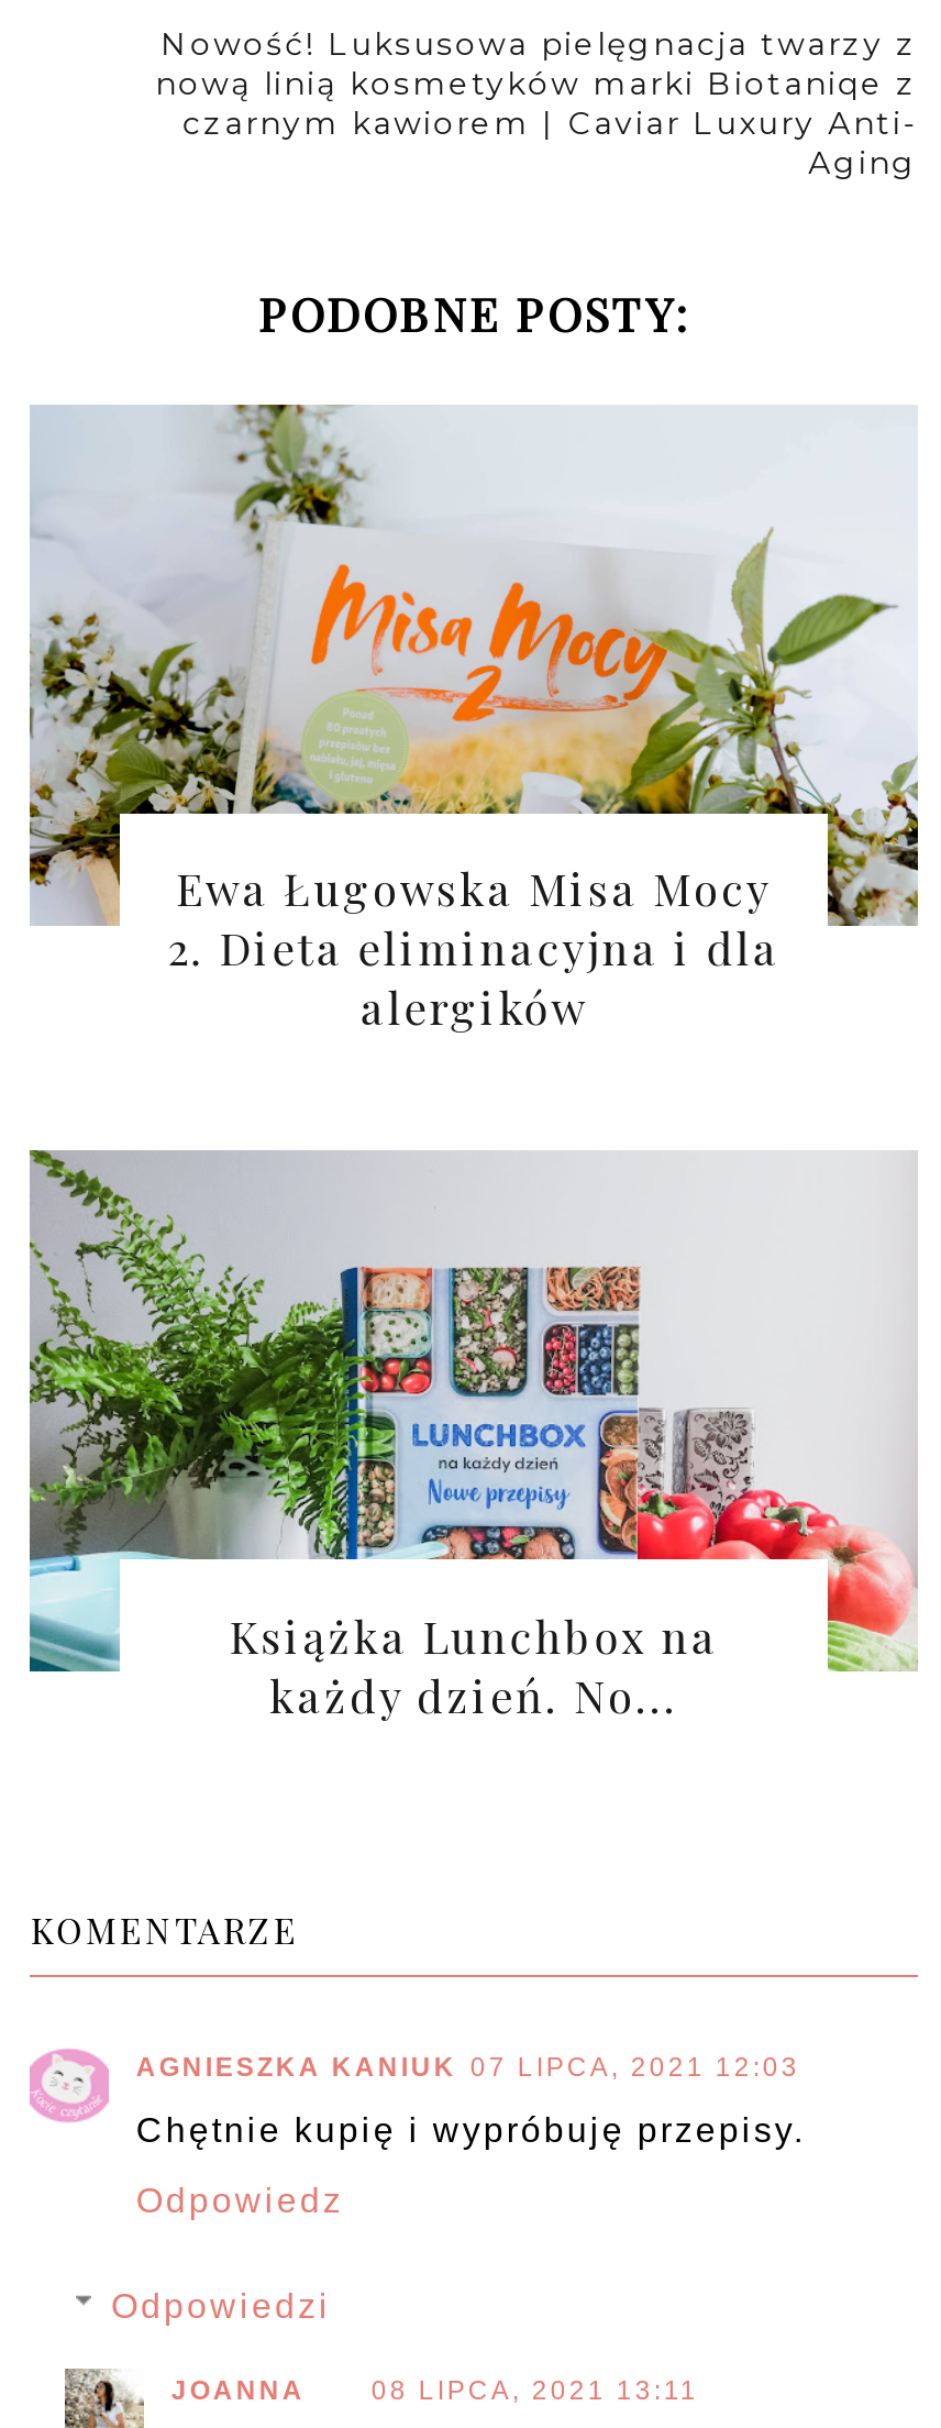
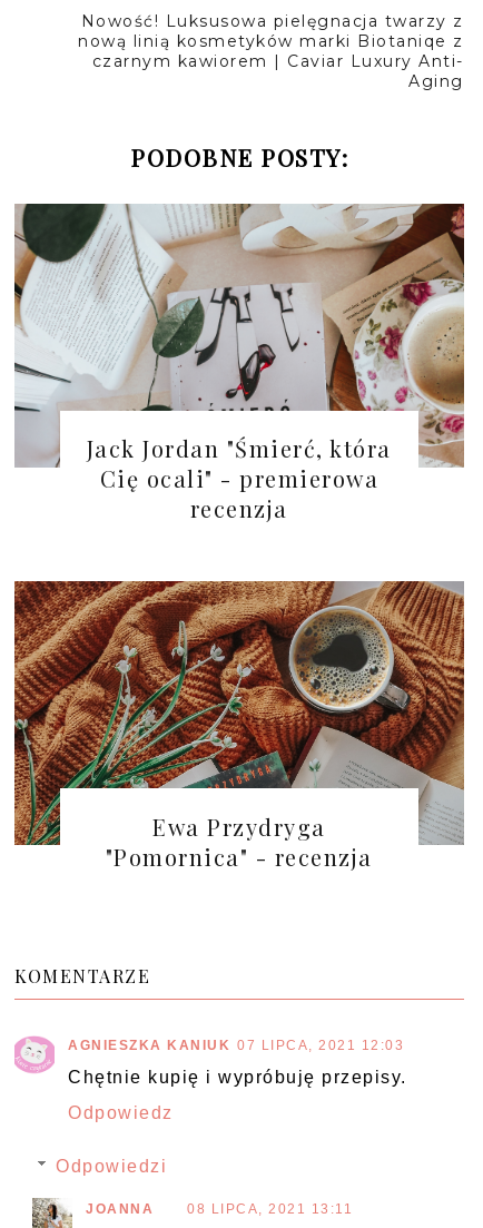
- [image]
- Ewa Ługowska Misa Mocy
- 2. Dieta eliminacyjna i dla
- alergików
+ [image]
+ Jack Jordan "Śmierć, która
+ Cię ocali" - premierowa
+ recenzja

- [image]
- Książka Lunchbox na
- każdy dzień. No...
+ [image]
+ Ewa Przydryga
+ "Pomornica" - recenzja
